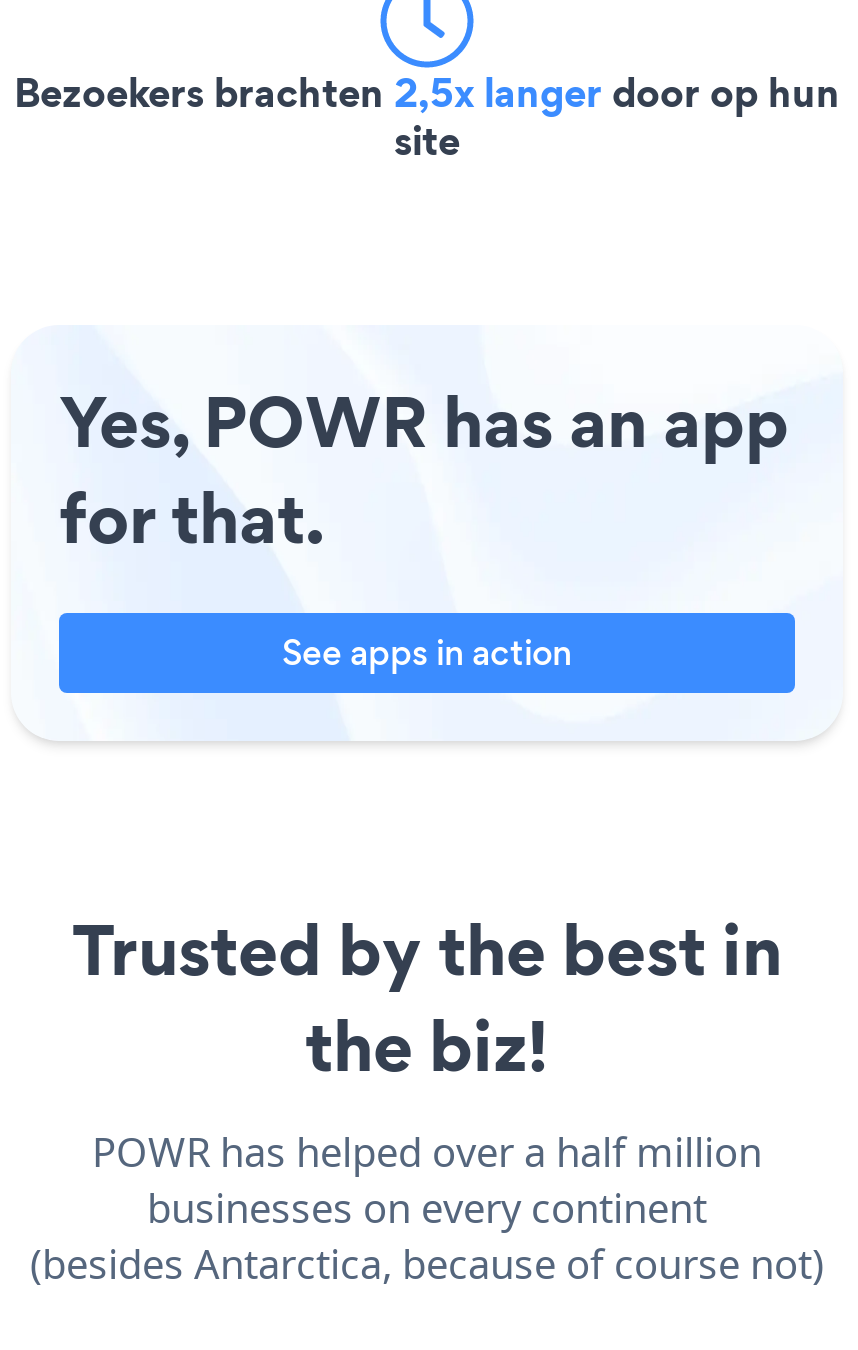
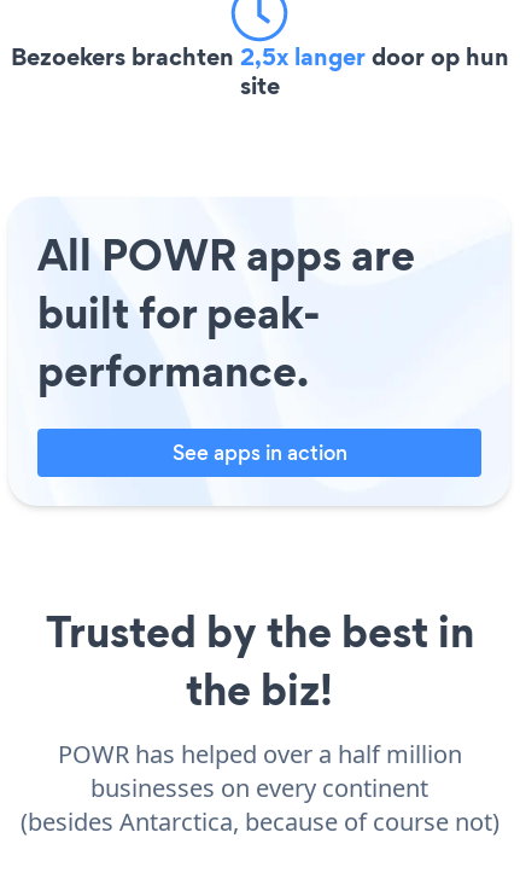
- Yes, POWR has an app
- for that.
+ All POWR apps are
+ built for peak-
+ performance.
